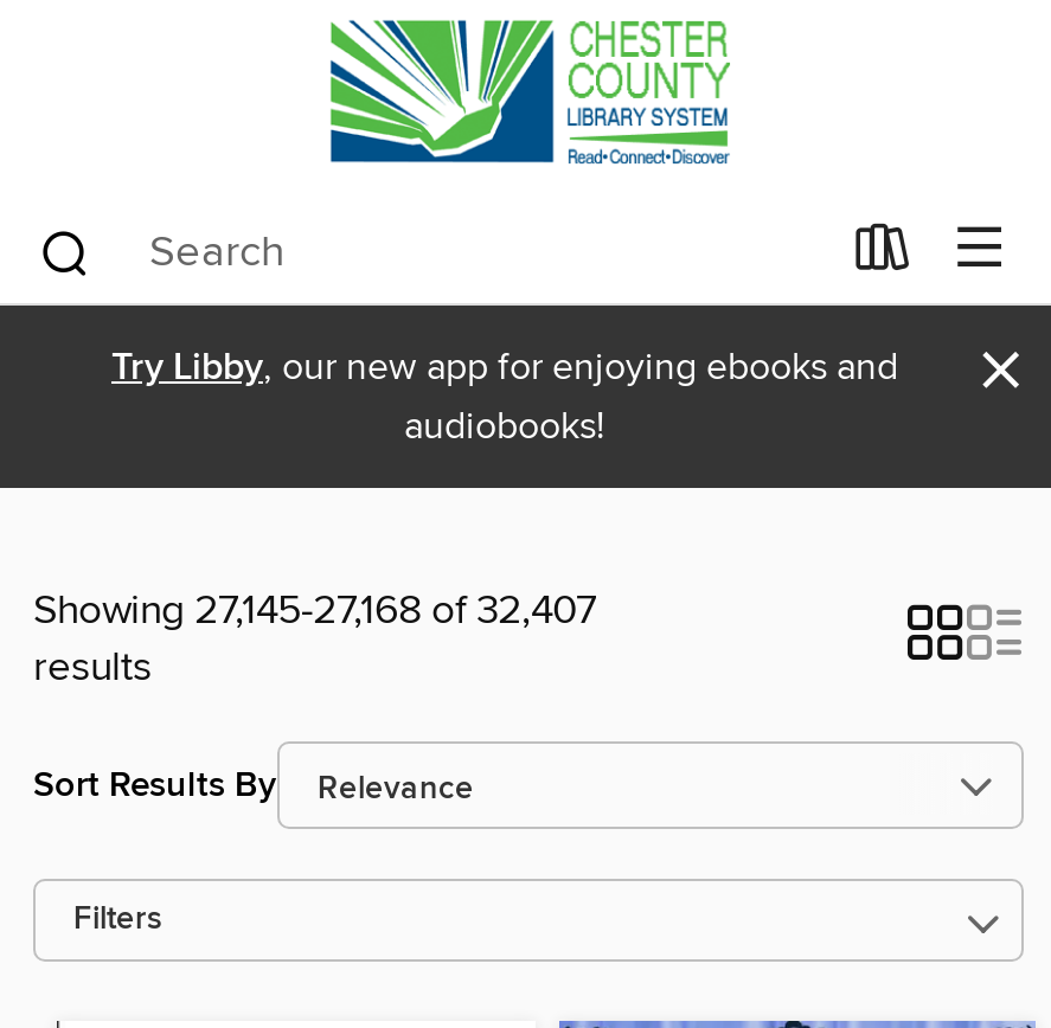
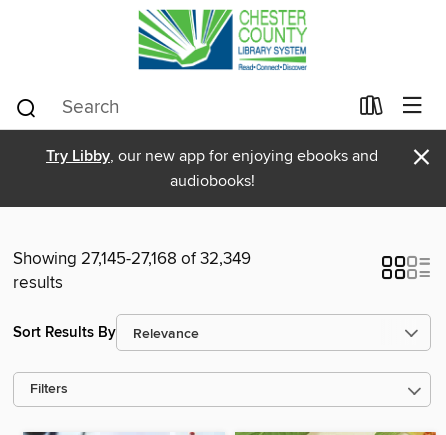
- Showing 27,145-27,168 of 32,407
+ Showing 27,145-27,168 of 32,349
